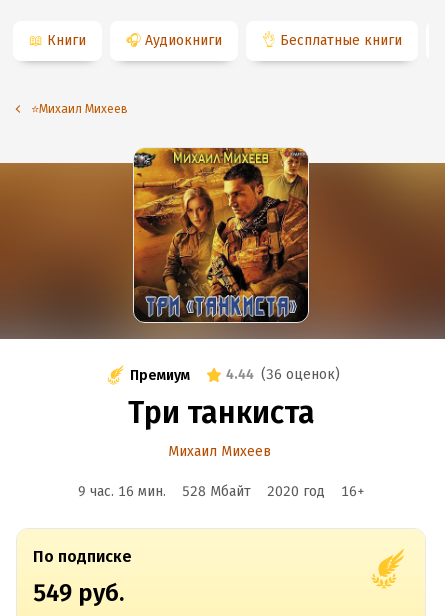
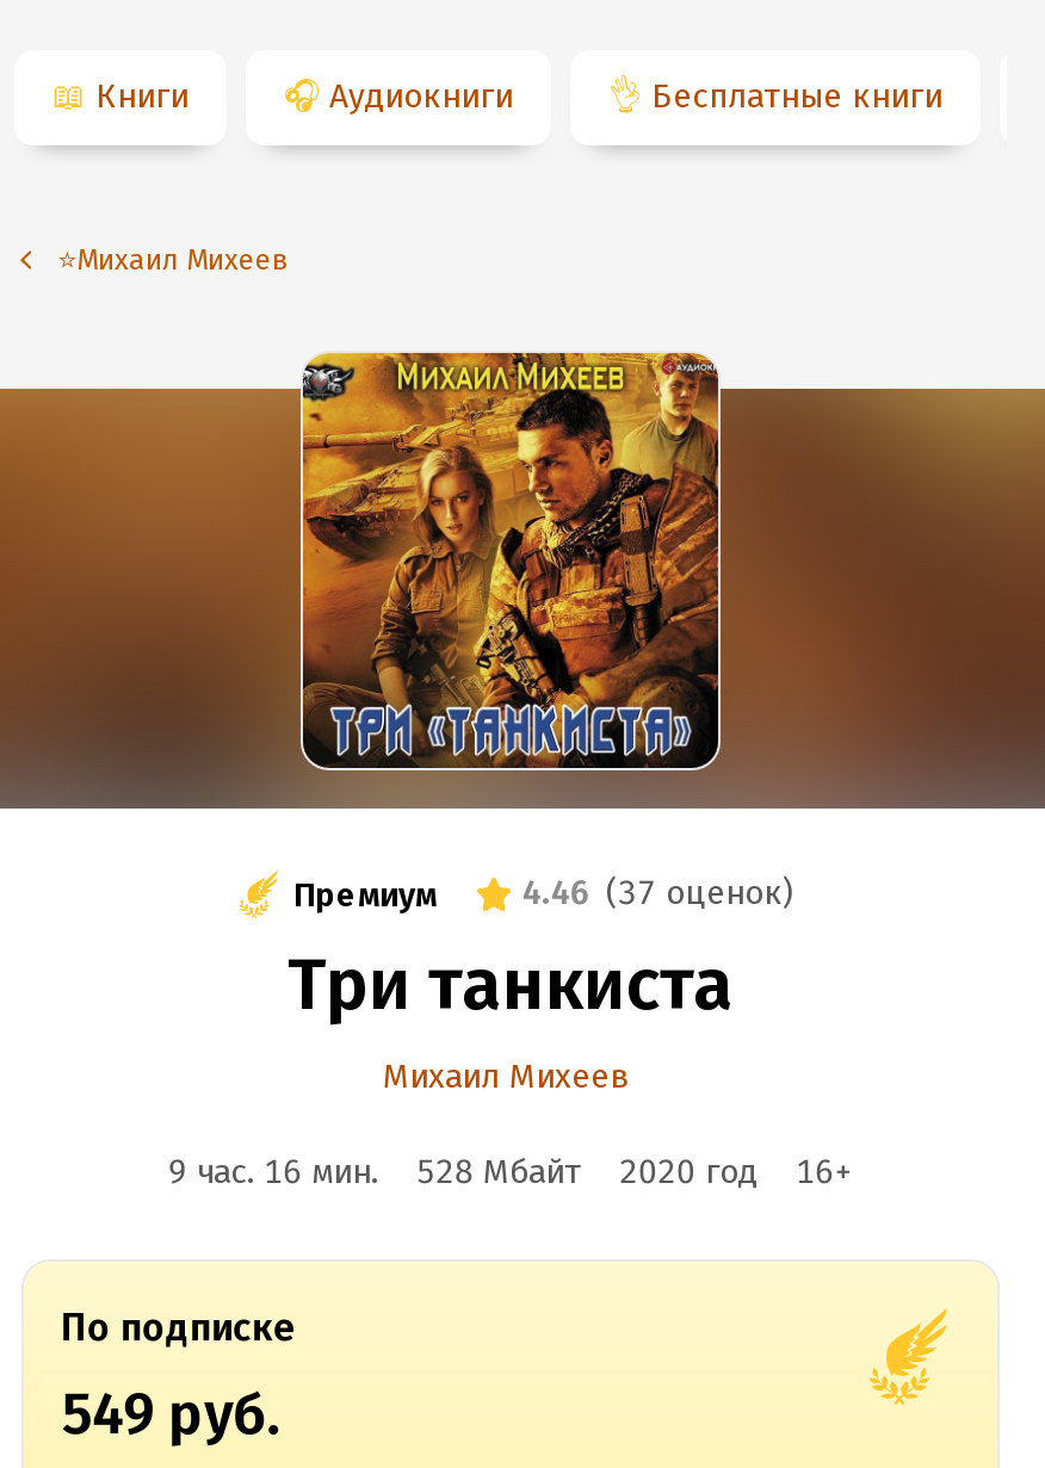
- 4.44 (36 оценок)
+ 4.46 (37 оценок)
